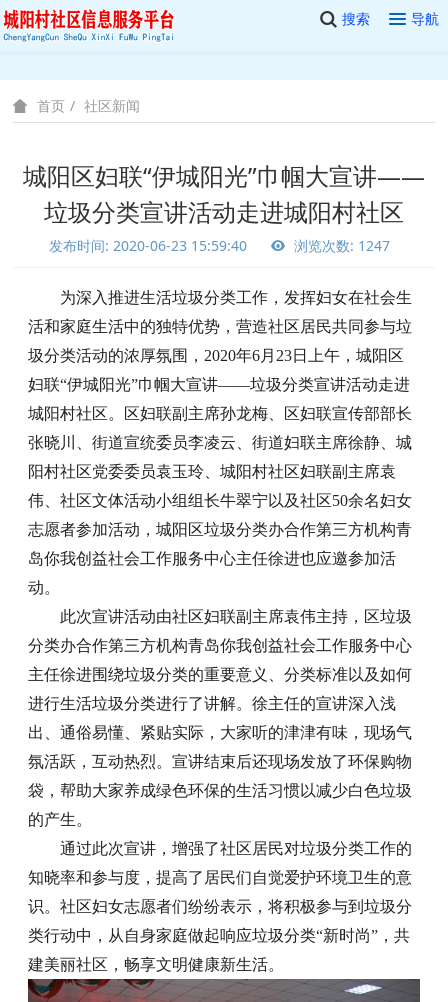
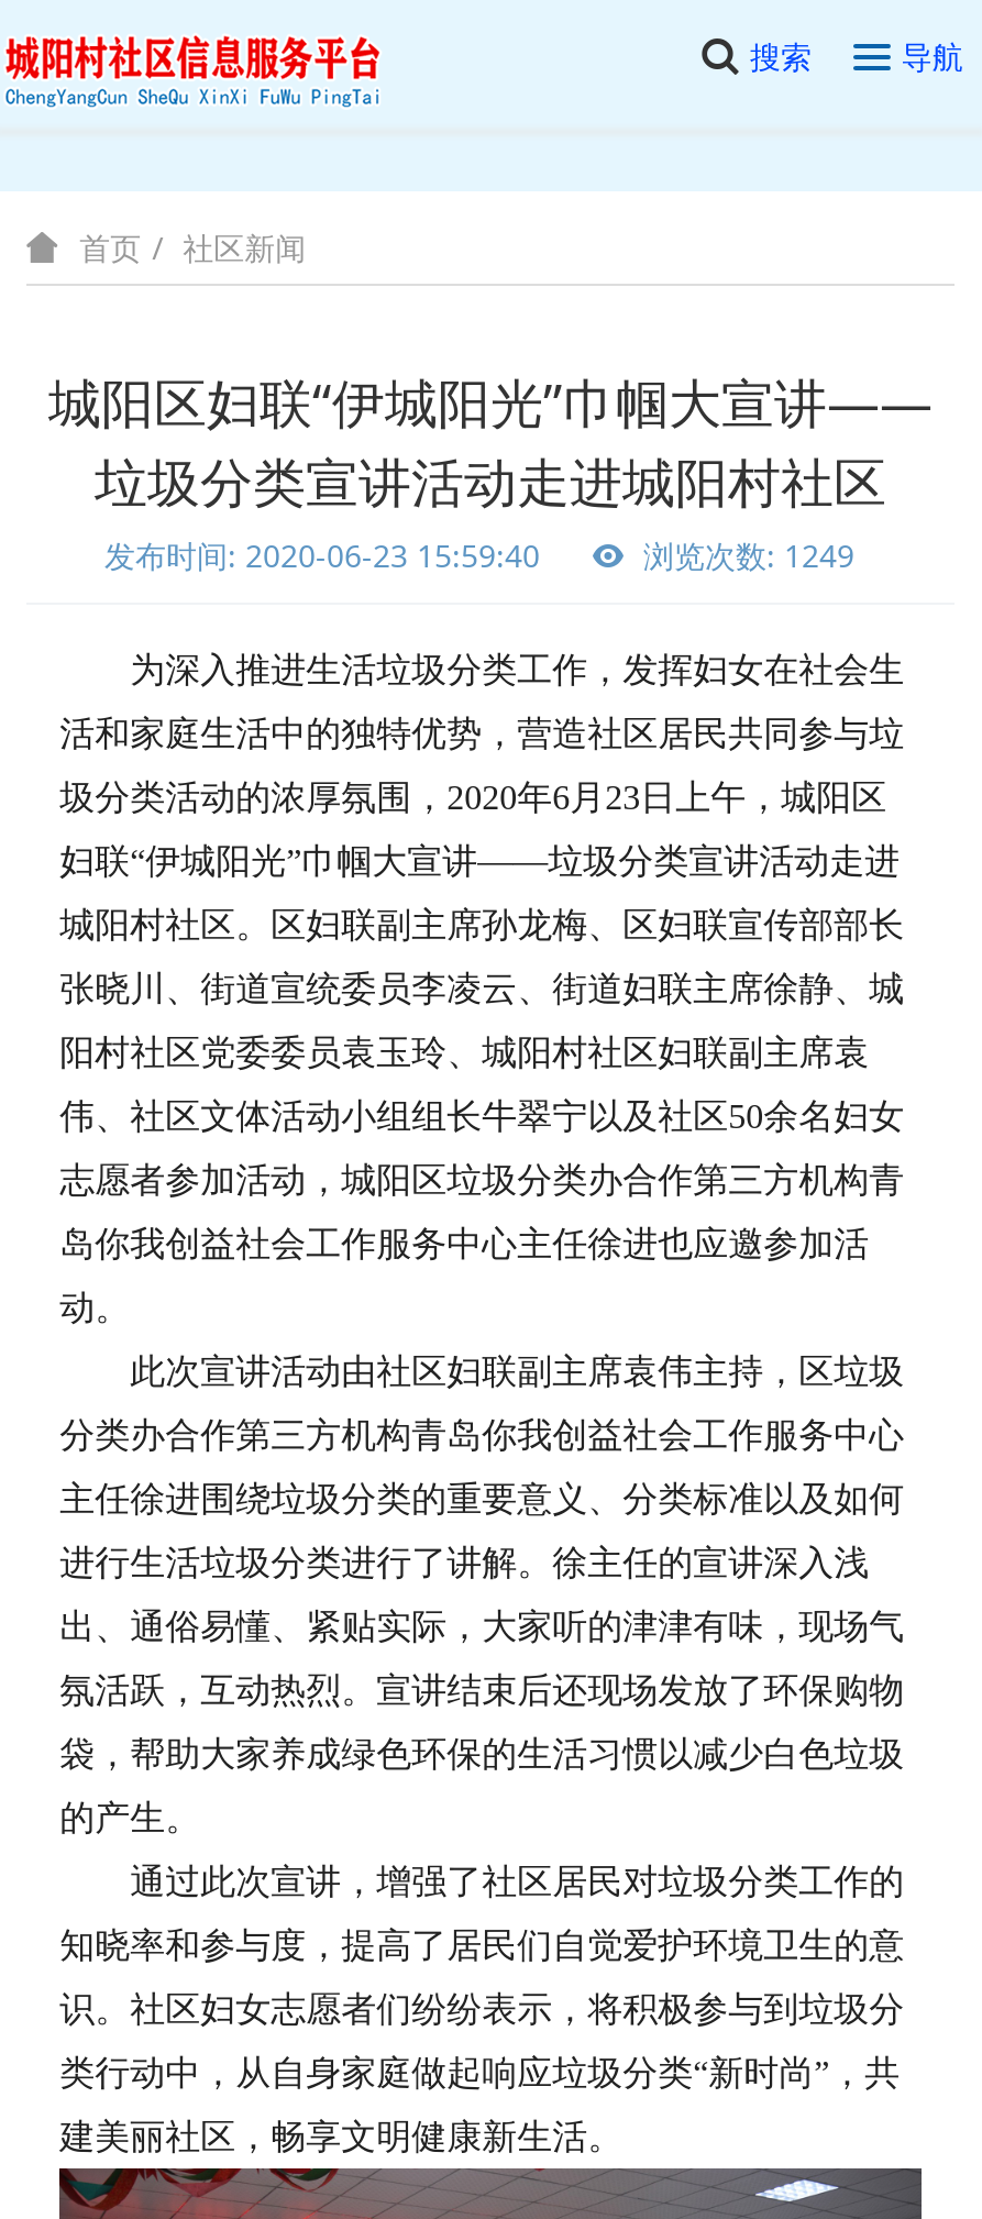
- 浏览次数: 1247
+ 浏览次数: 1249
